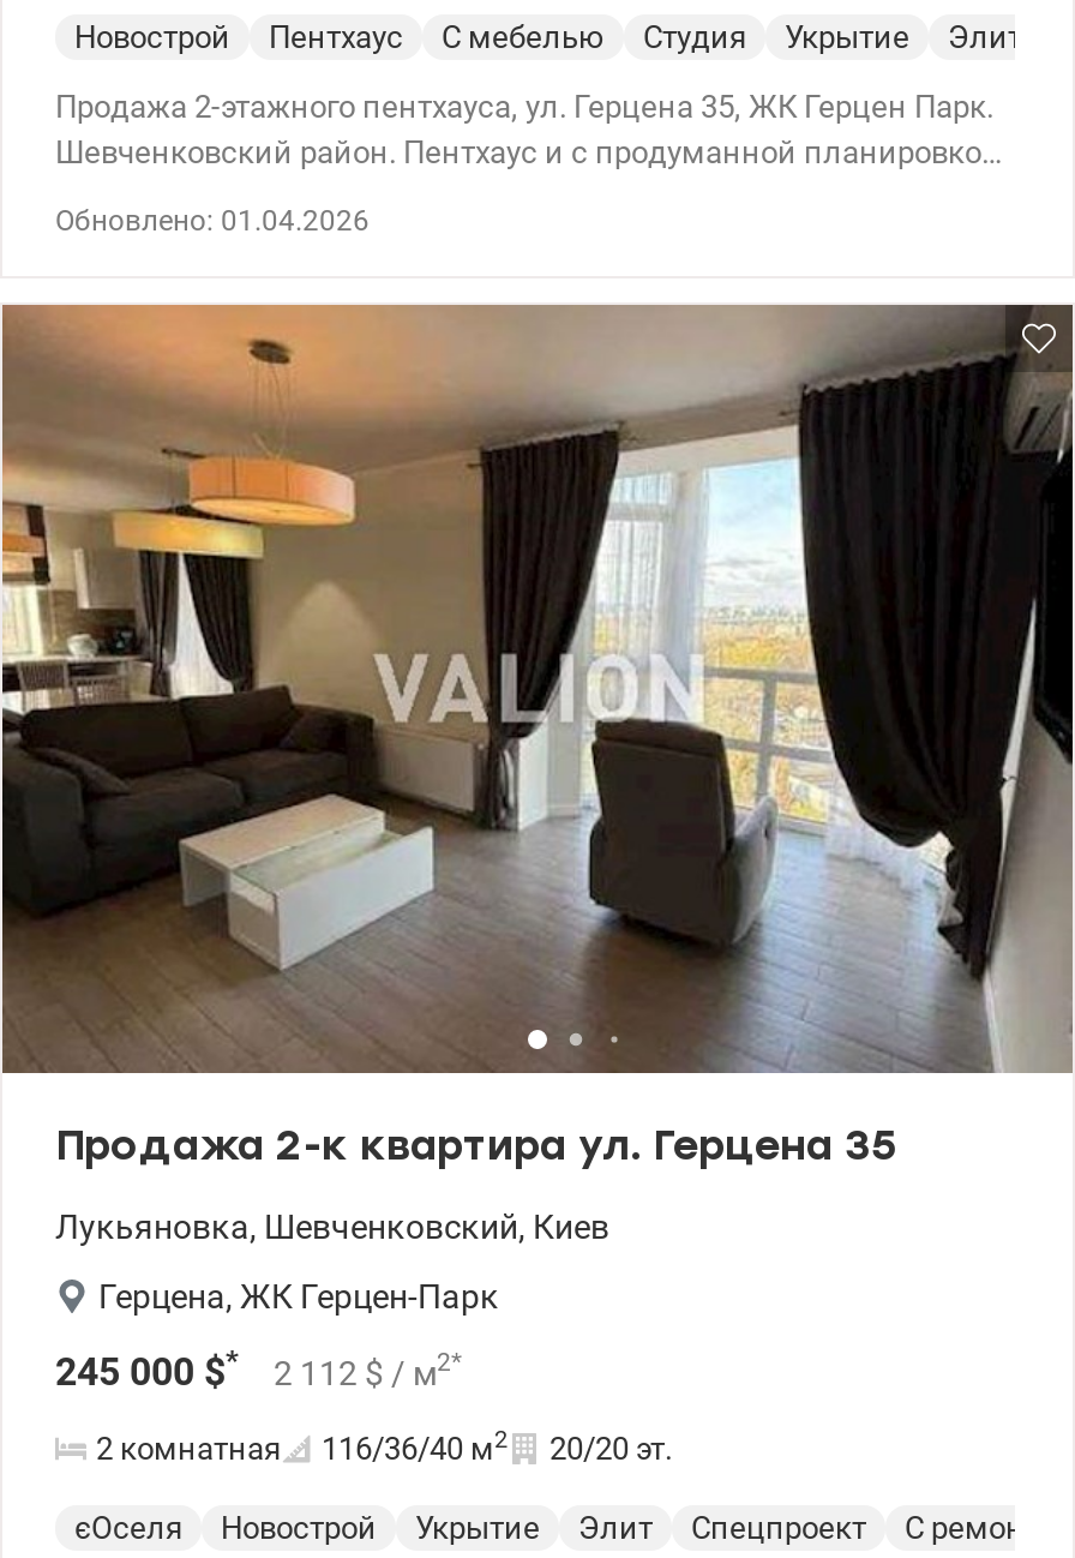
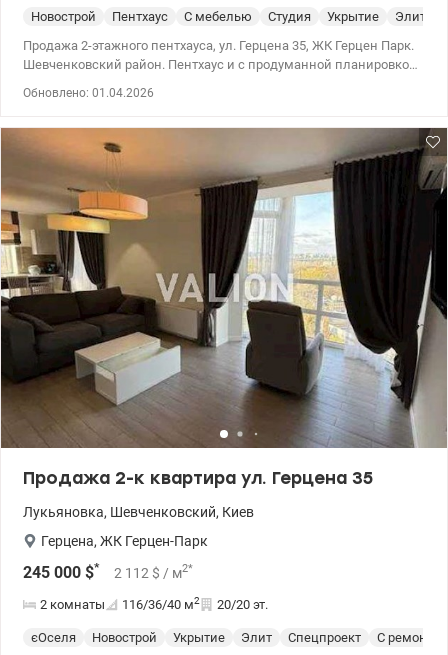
- 2 комнатная 116/36/40 м2 20/20 эт.
+ 2 комнаты 116/36/40 м2 20/20 эт.
